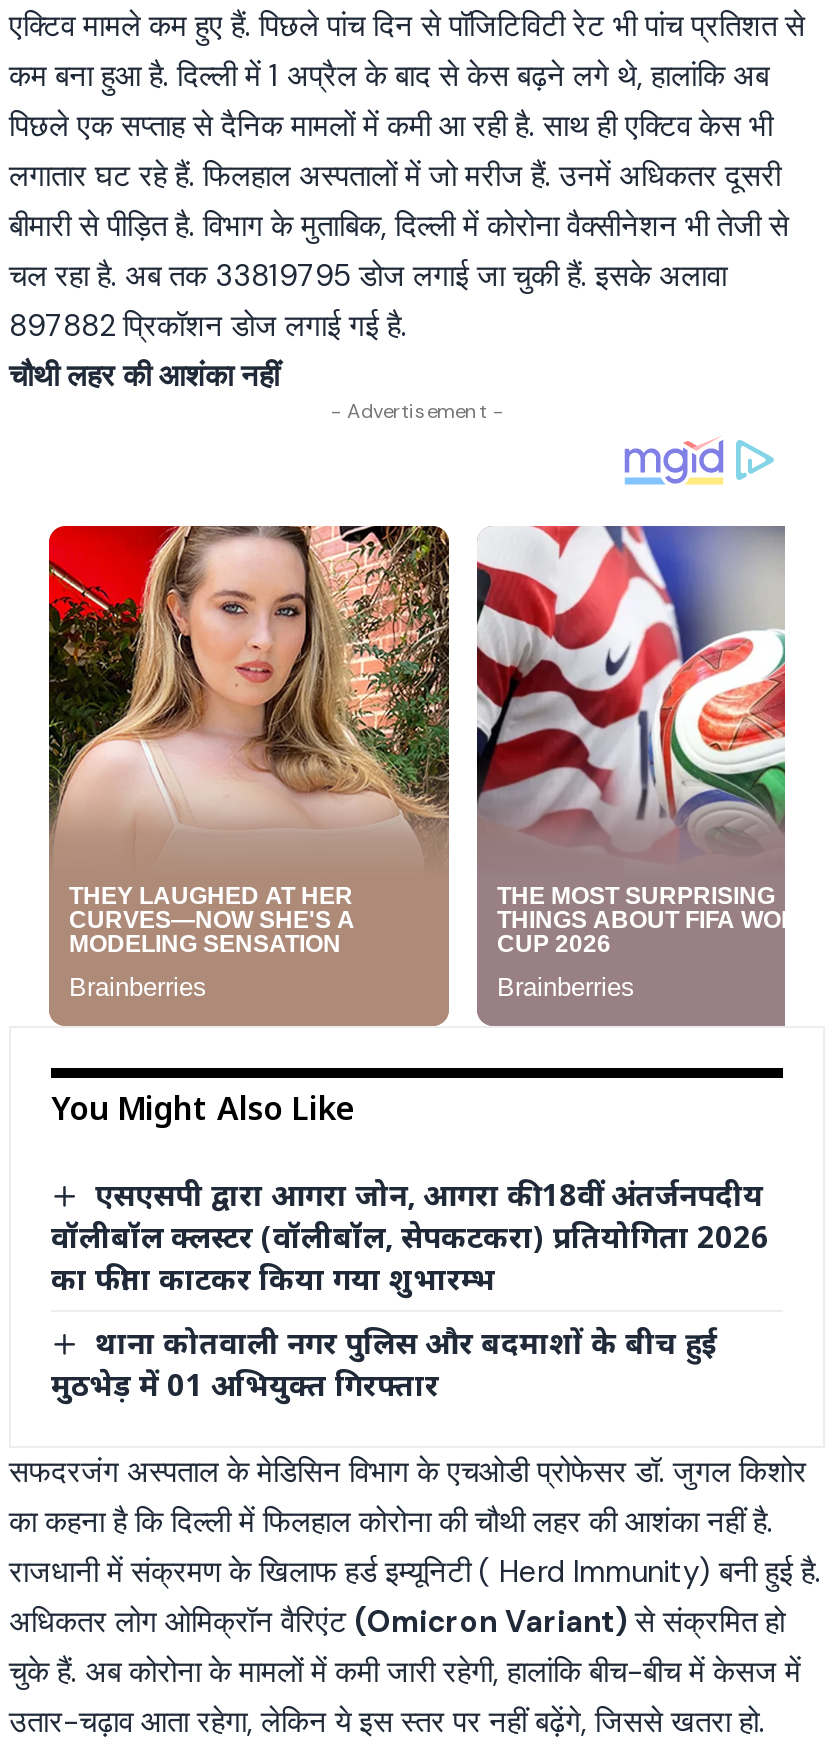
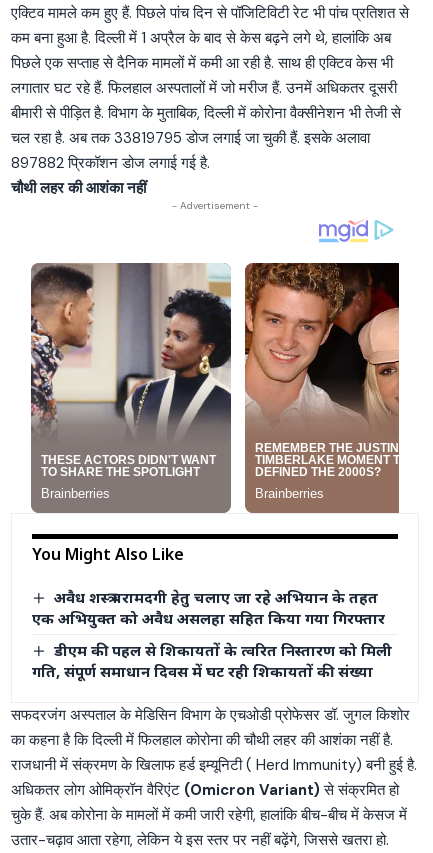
- [image]
+ [image]

- [image]
+ [image]

- एसएसपी द्वारा आगरा जोन, आगरा की 18वीं अंतर्जनपदीय
- वॉलीबॉल क्लस्टर (वॉलीबॉल, सेपकटकरा) प्रतियोगिता 2026
- का फीता काटकर किया गया शुभारम्भ
+ अवैध शस्त्र बरामदगी हेतु चलाए जा रहे अभियान के तहत
+ एक अभियुक्त को अवैध असलहा सहित किया गया गिरफ्तार

- थाना कोतवाली नगर पुलिस और बदमाशों के बीच हुई
- मुठभेड़ में 01 अभियुक्त गिरफ्तार
+ डीएम की पहल से शिकायतों के त्वरित निस्तारण को मिली
+ गति, संपूर्ण समाधान दिवस में घट रही शिकायतों की संख्या
